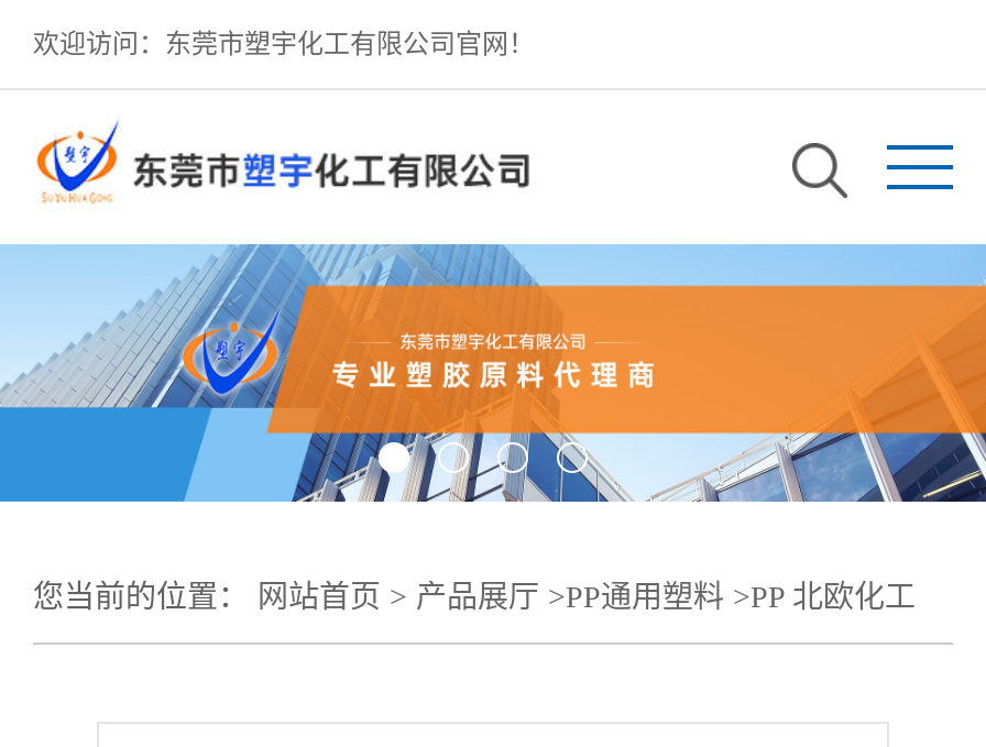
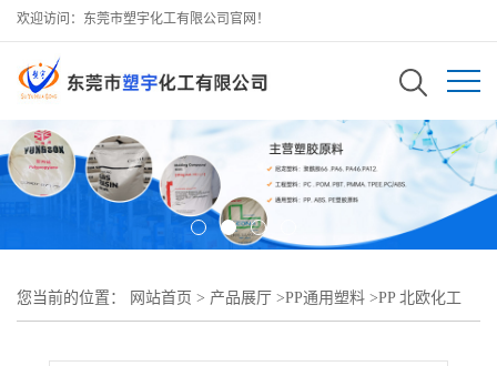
- [image]
+ [image]
